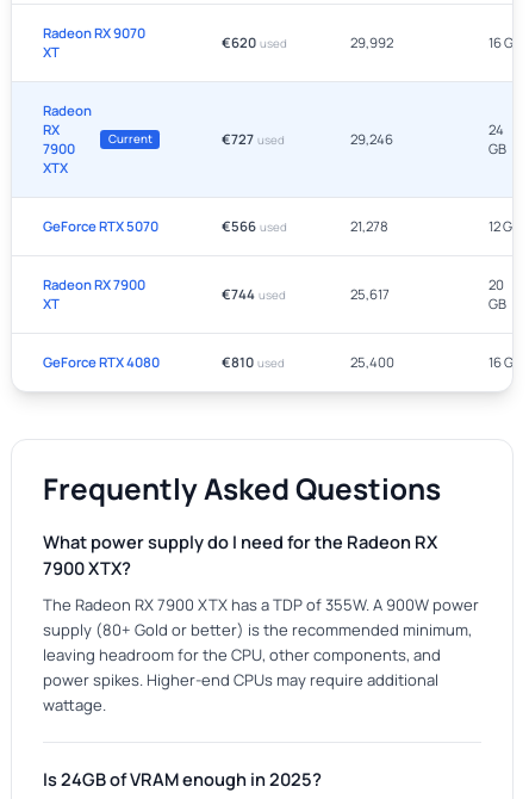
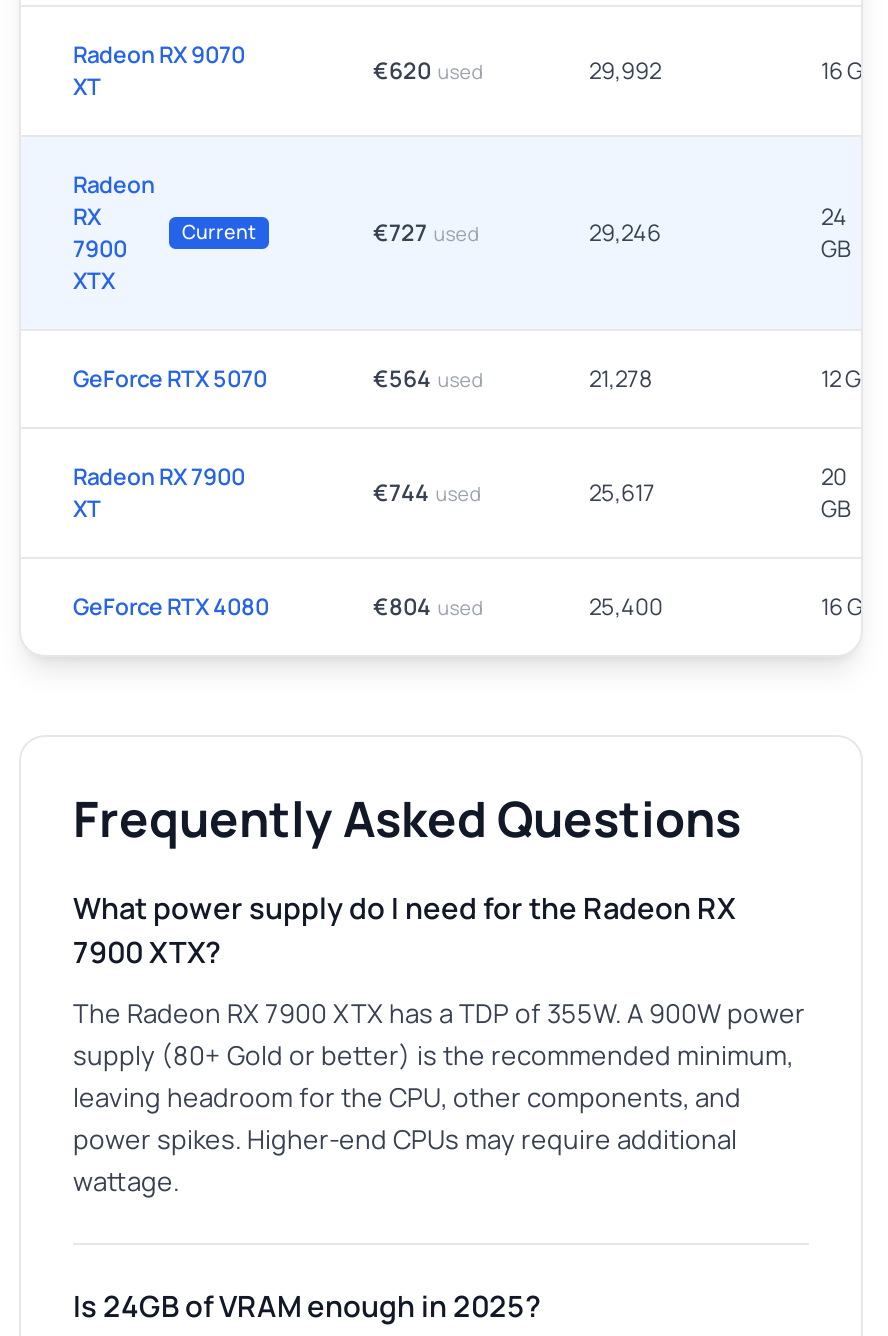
- €566 used
+ €564 used

- €810 used
+ €804 used
